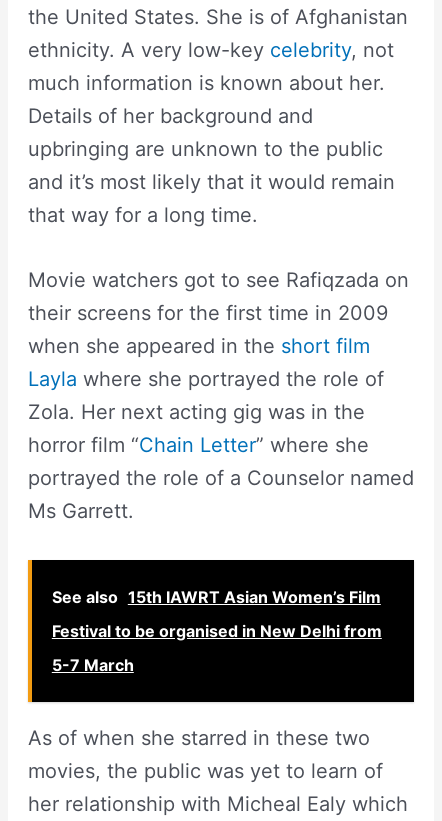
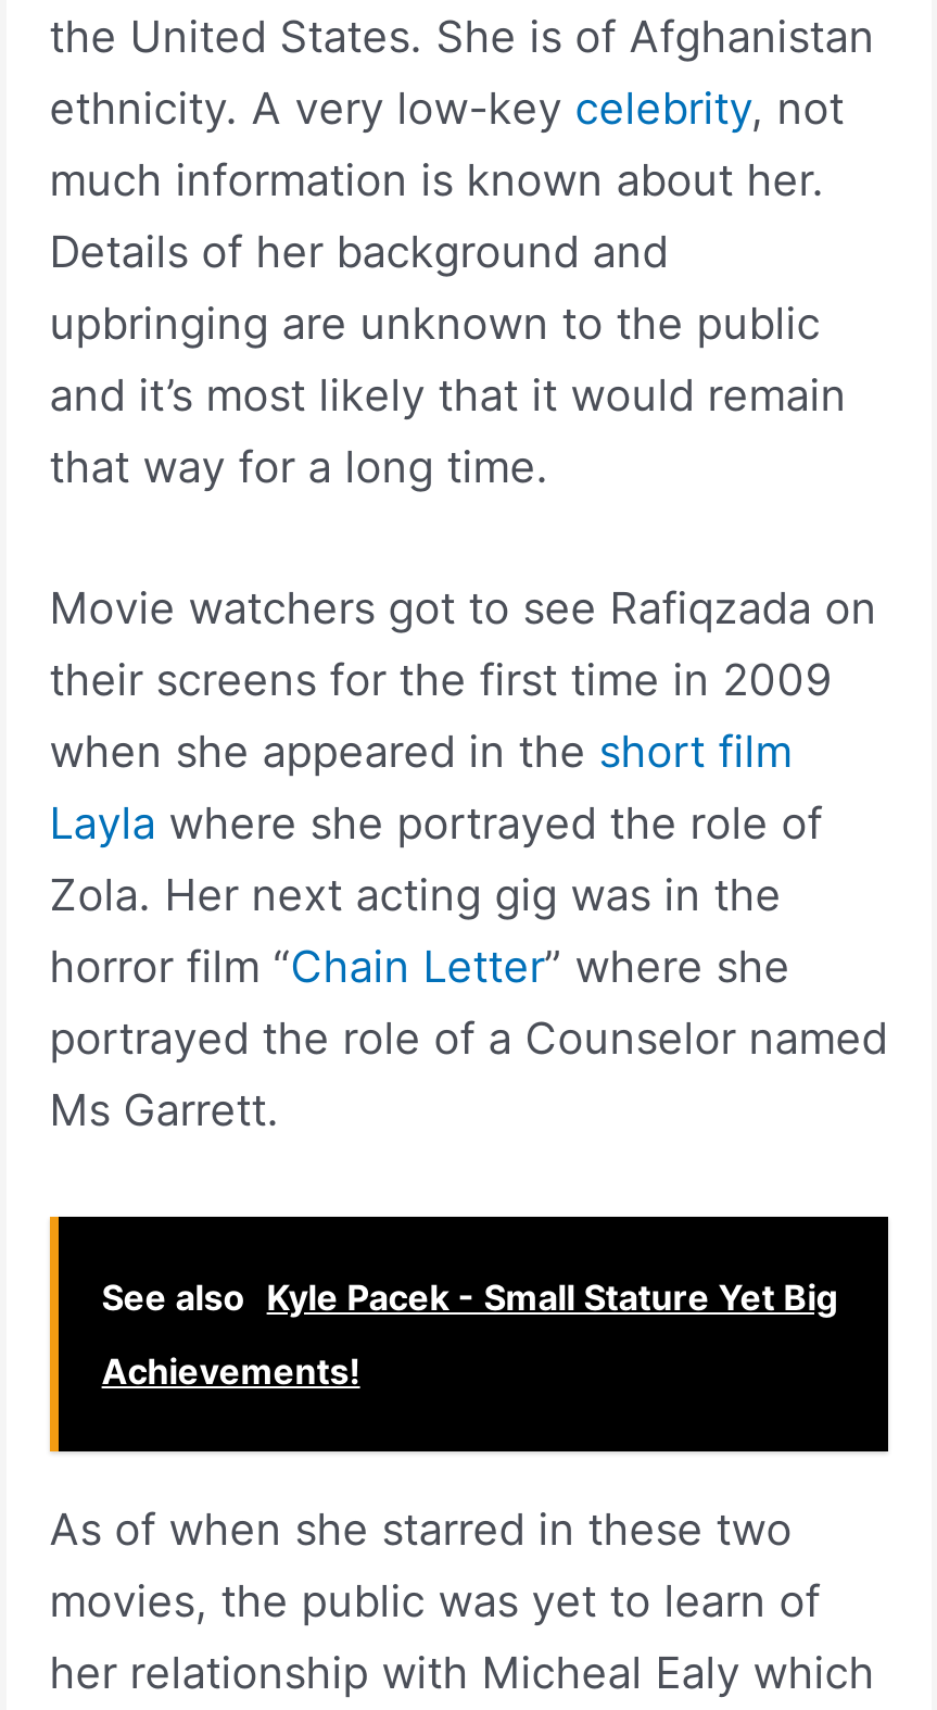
- See also 15th IAWRT Asian Women’s Film
- Festival to be organised in New Delhi from
- 5-7 March
+ See also Kyle Pacek - Small Stature Yet Big
+ Achievements!
